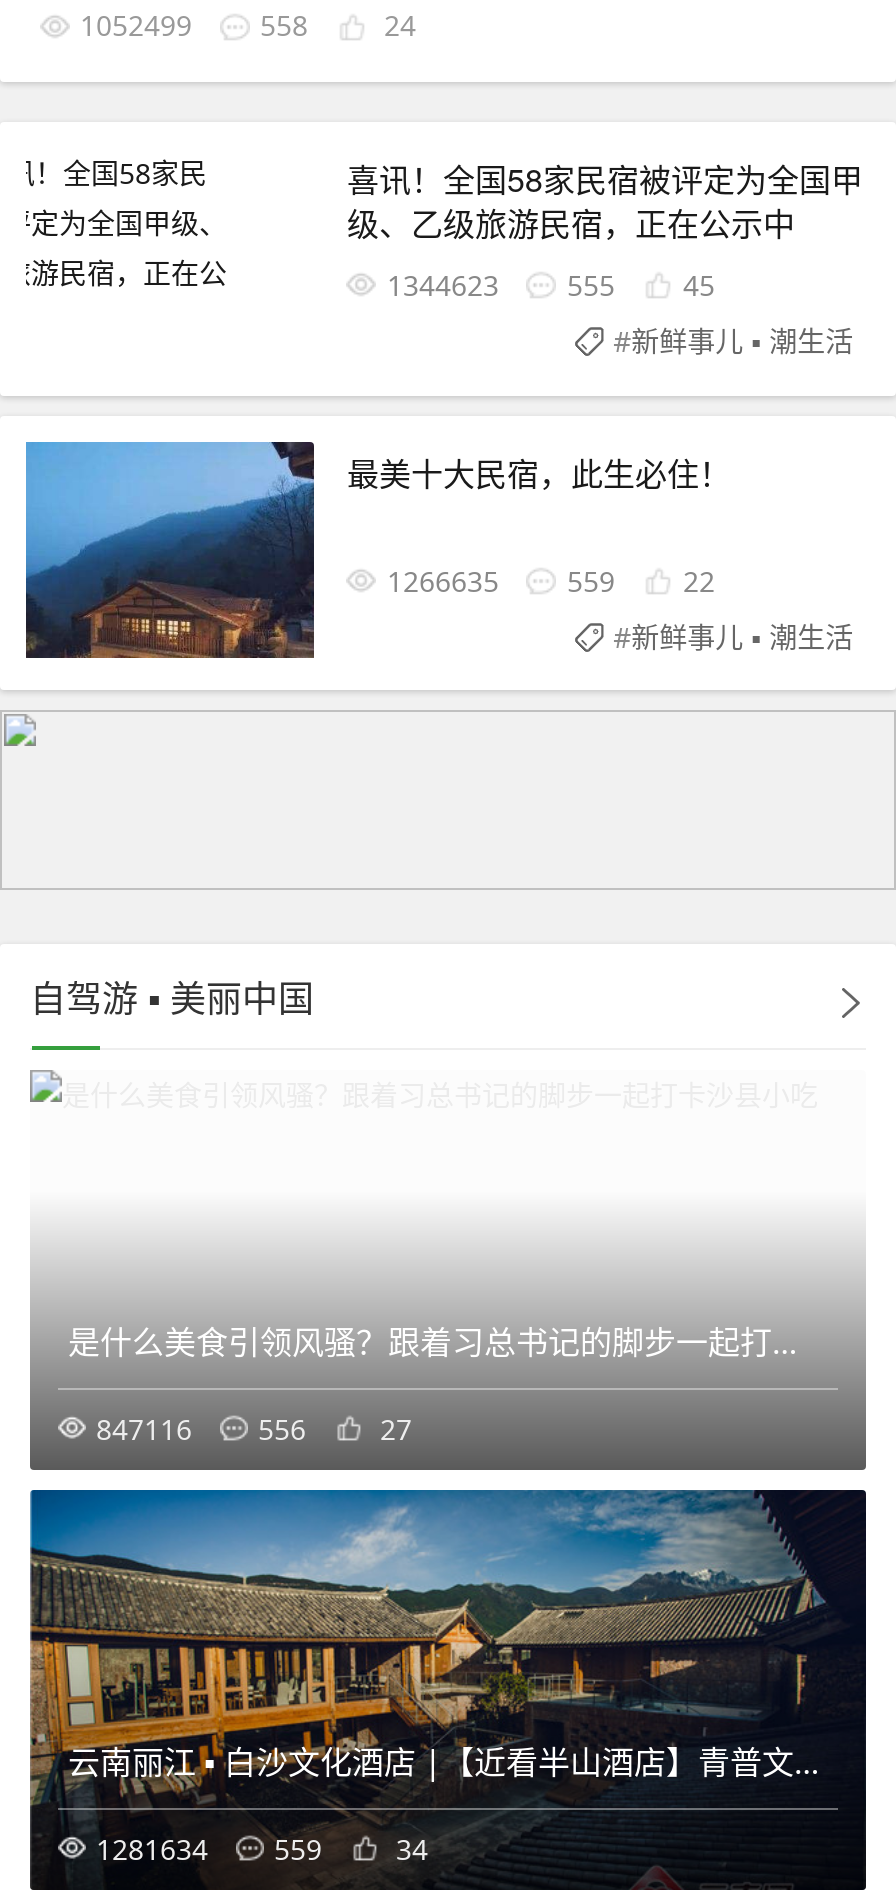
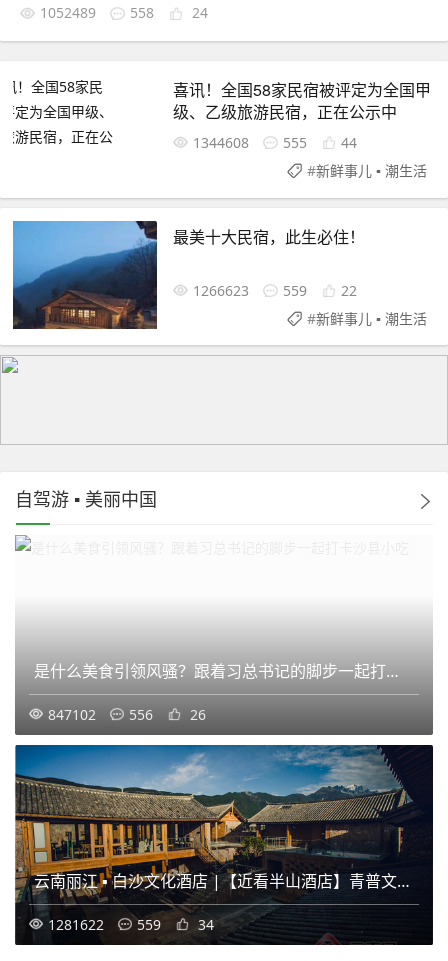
- 1052499 558 24
+ 1052489 558 24

- 1344623
+ 1344608

- 45
+ 44

- 1266635 559 22
+ 1266623 559 22

- 847116
+ 847102

- 27
+ 26

- 1281634 559 34
+ 1281622 559 34
